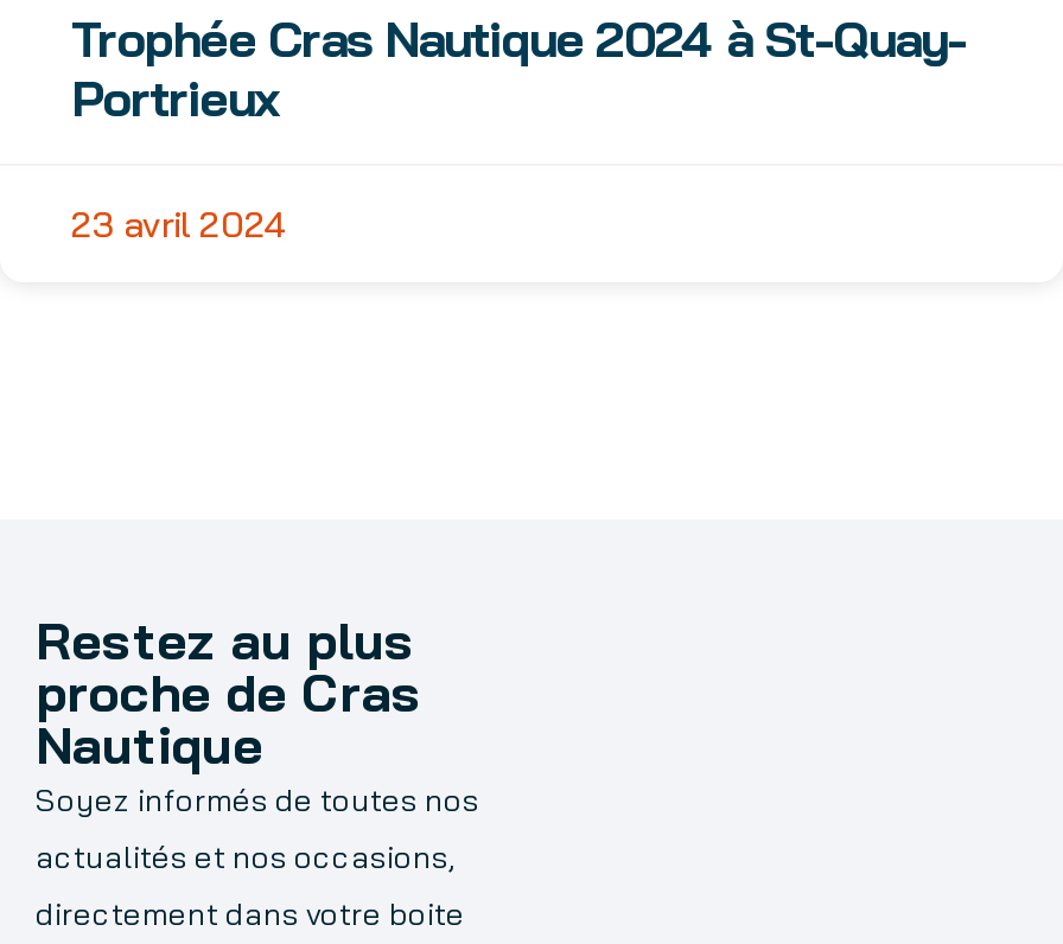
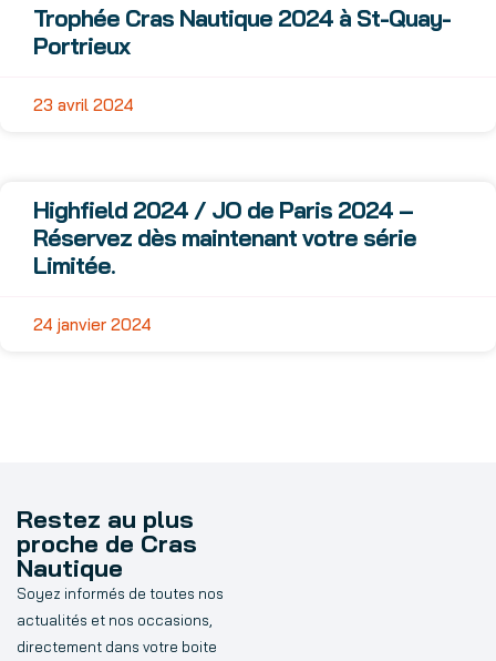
+ Highfield 2024 / JO de Paris 2024 –
+ Réservez dès maintenant votre série
+ Limitée.
+ 24 janvier 2024
